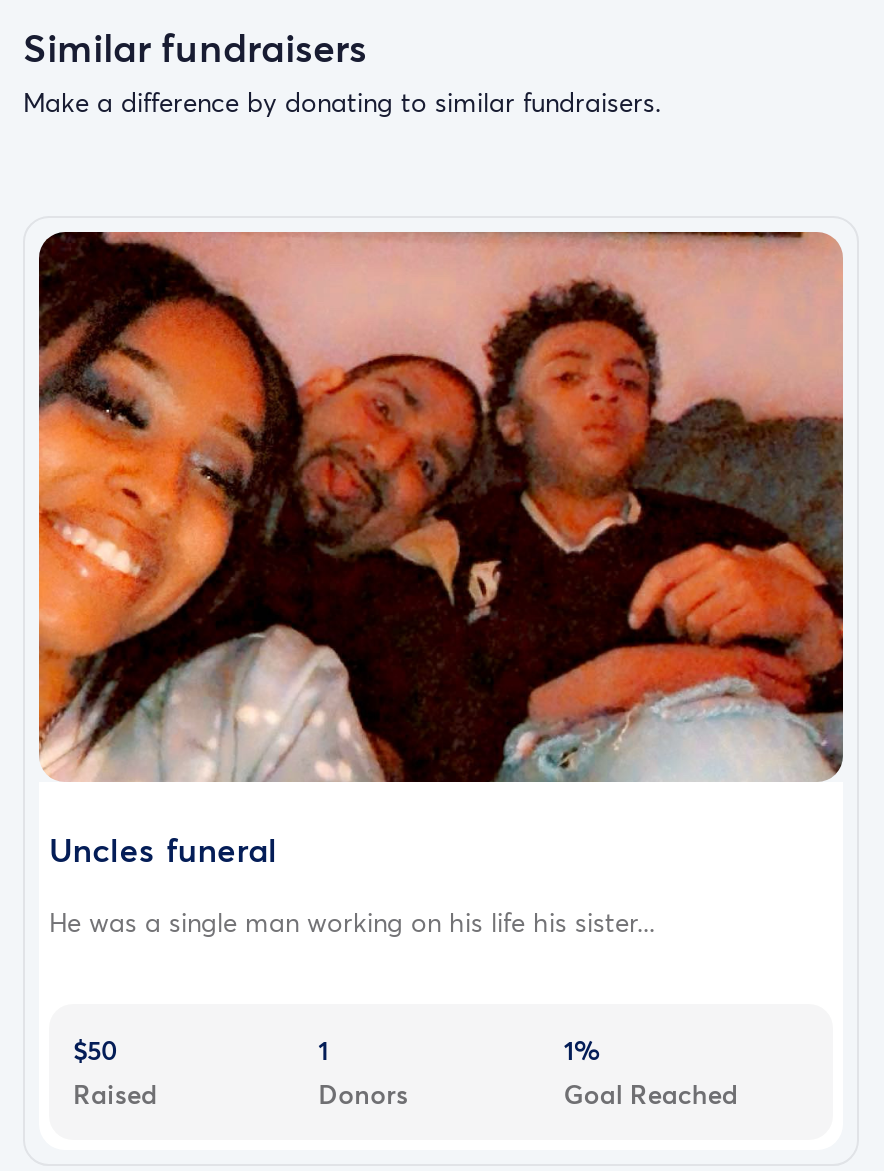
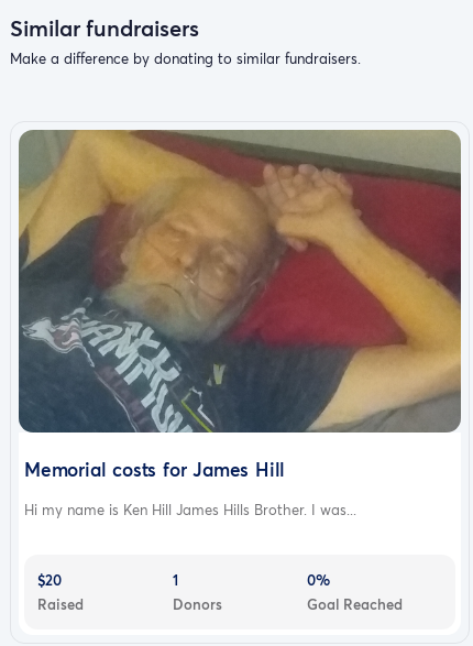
- [image]
- Uncles funeral
+ [image]
+ Memorial costs for James Hill

- He was a single man working on his life his sister...
+ Hi my name is Ken Hill James Hills Brother. I was...

- $50
+ $20

- 1%
+ 0%
